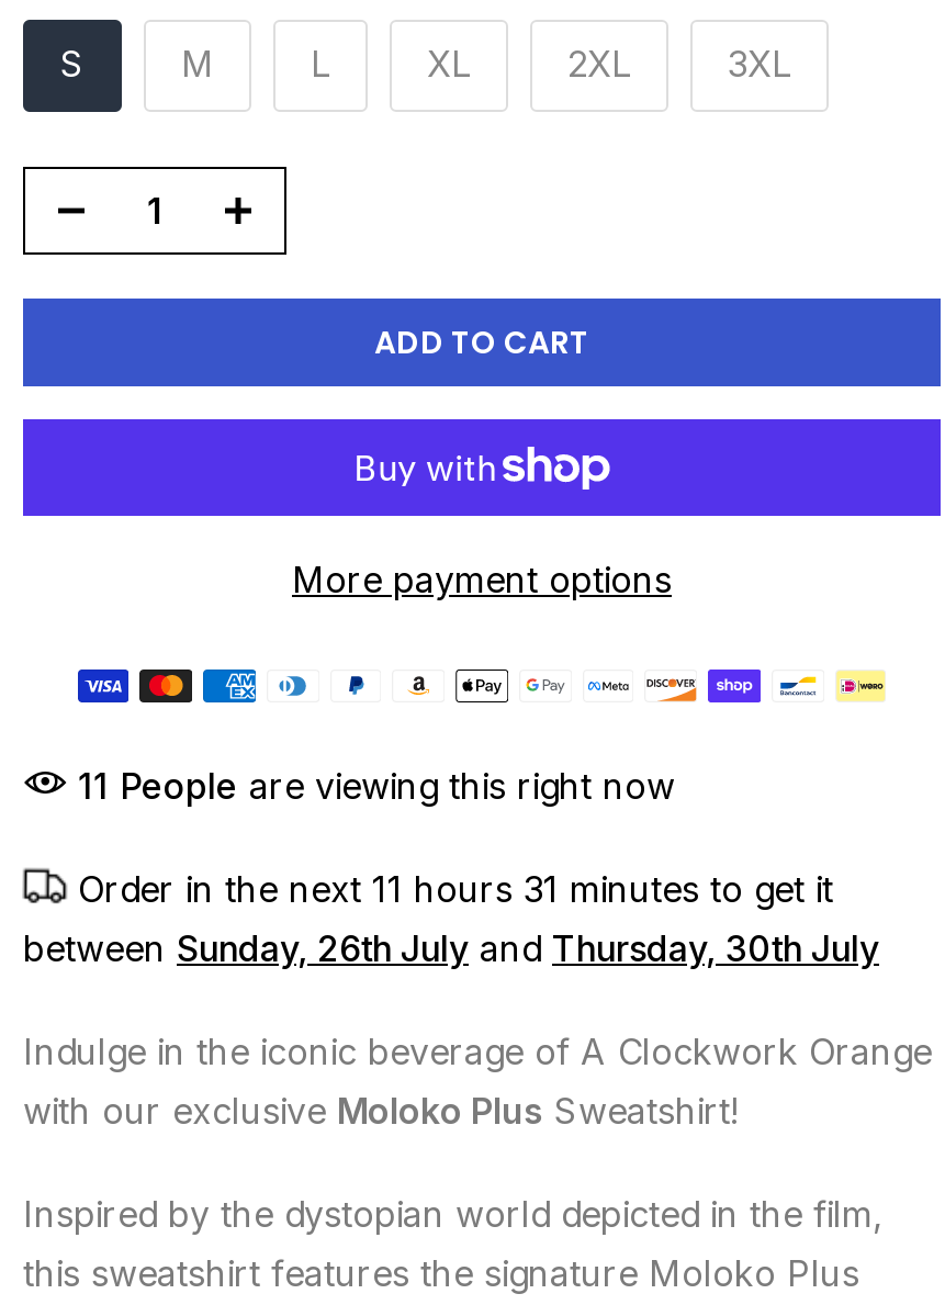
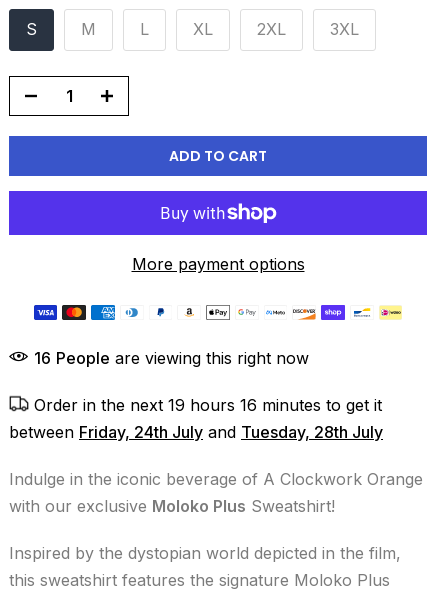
- 11 People are viewing this right now
+ 16 People are viewing this right now

- Order in the next 11 hours 31 minutes to get it
+ Order in the next 19 hours 16 minutes to get it

- between Sunday, 26th July and Thursday, 30th July
+ between Friday, 24th July and Tuesday, 28th July
